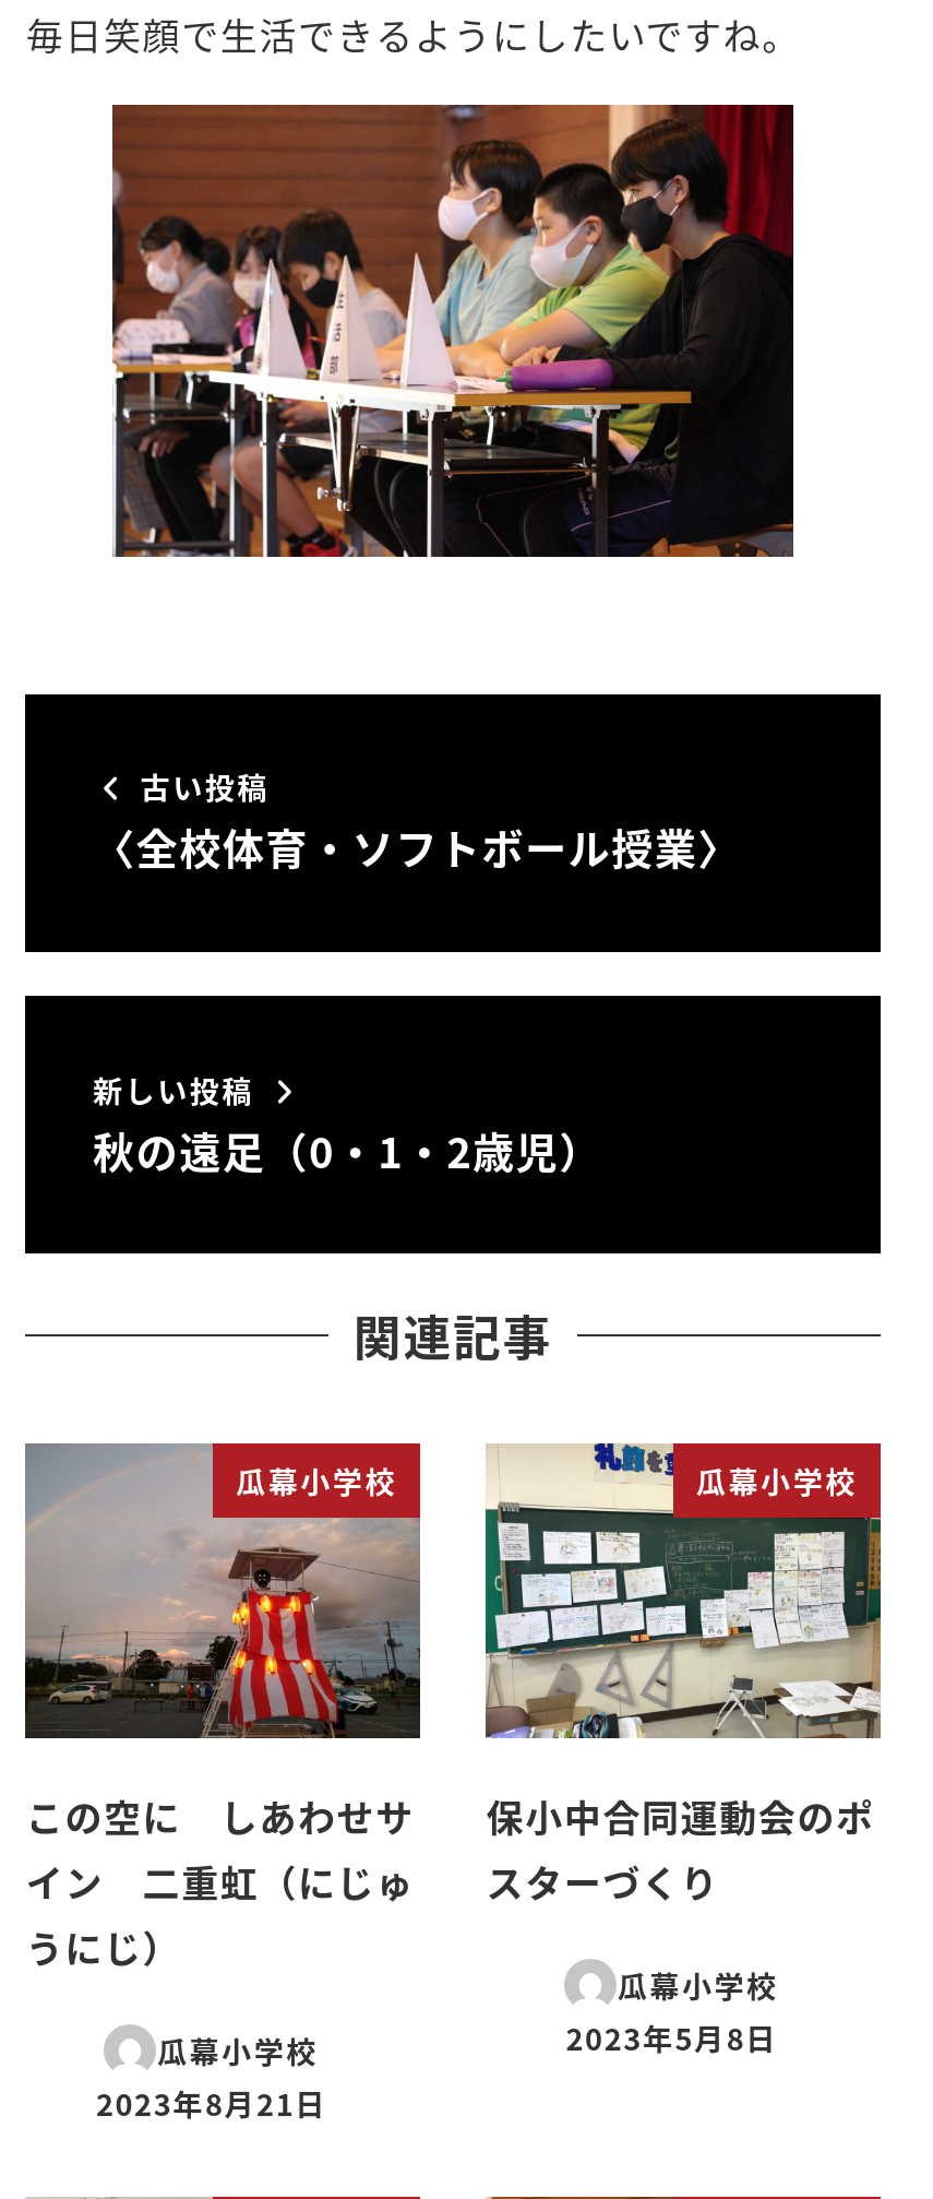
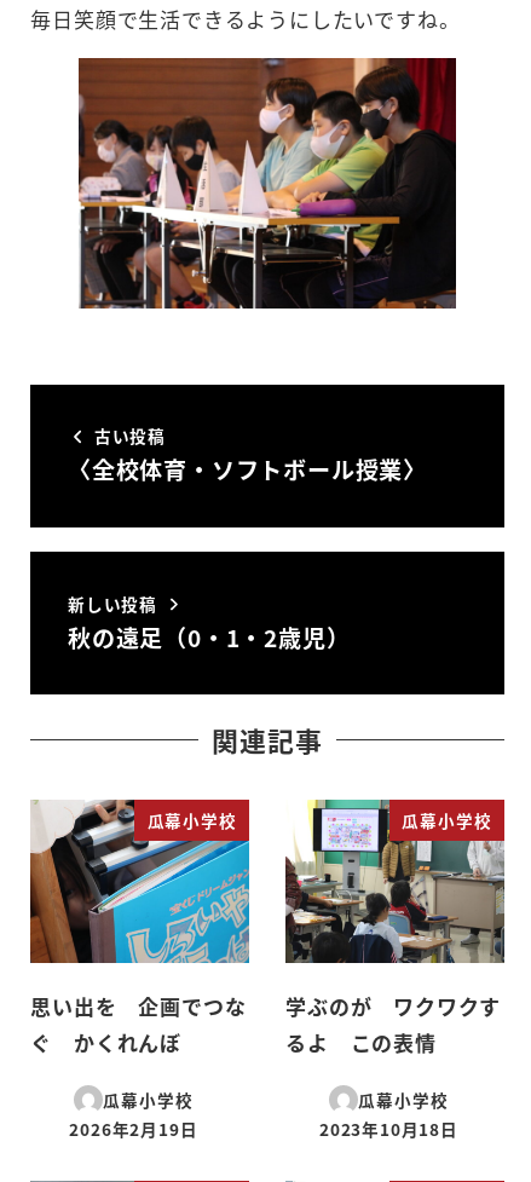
- [image]
- この空に しあわせサ
- イン 二重虹（にじゅ
- うにじ）
+ [image]
+ 思い出を 企画でつな
+ ぐ かくれんぼ

- [image]
- 保小中合同運動会のポ
- スターづくり
+ [image]
+ 学ぶのが ワクワクす
+ るよ この表情

- 2023年5月8日
+ 2023年10月18日

- 2023年8月21日
+ 2026年2月19日
